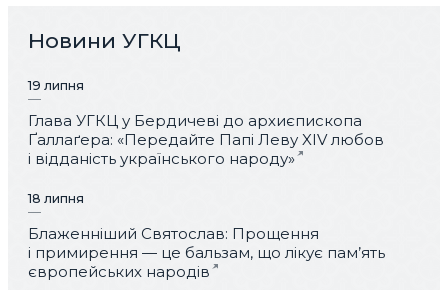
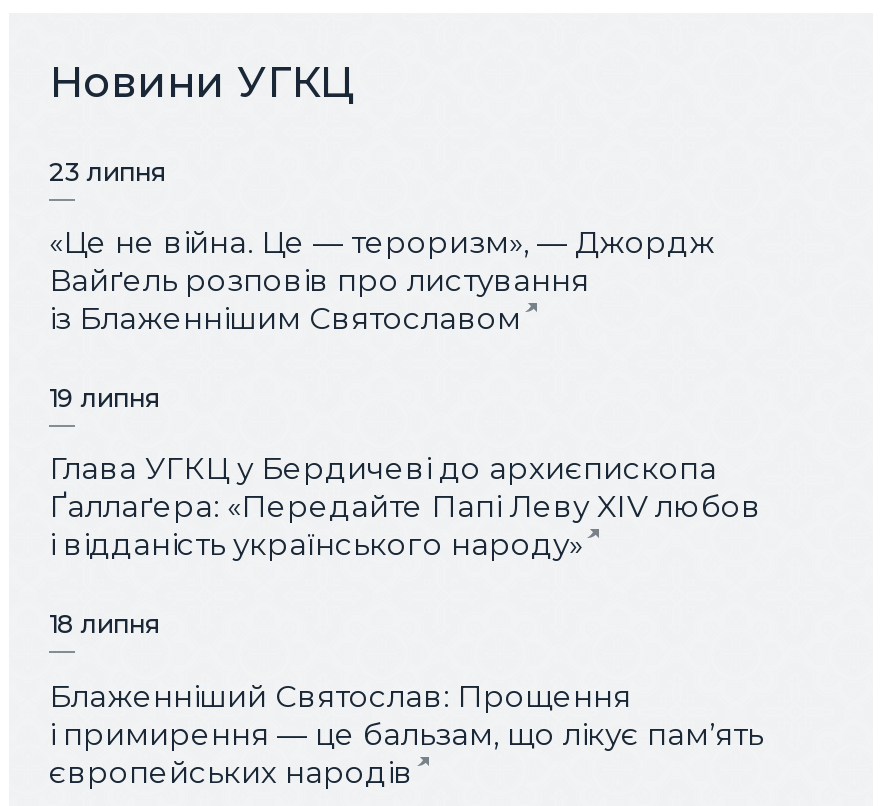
+ 23 липня
+ «Це не війна. Це — тероризм», — Джордж
+ Вайґель розповів про листування
+ із Блаженнішим Святославом
